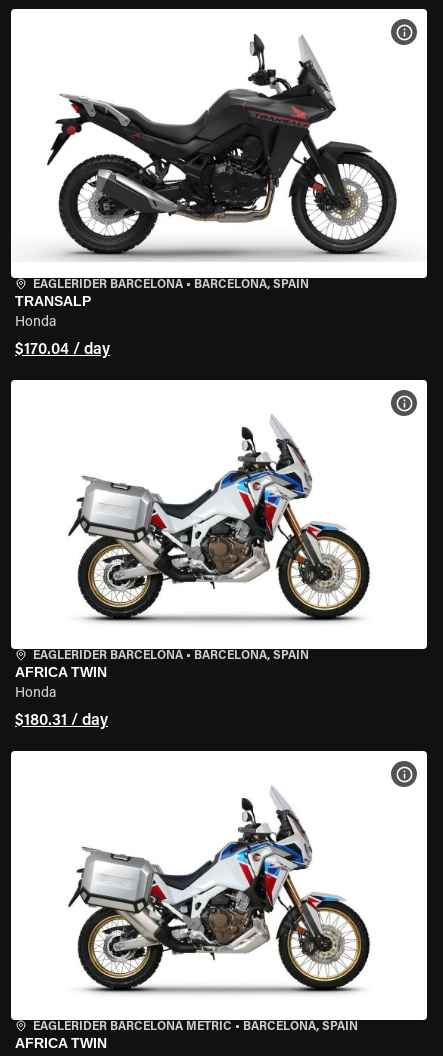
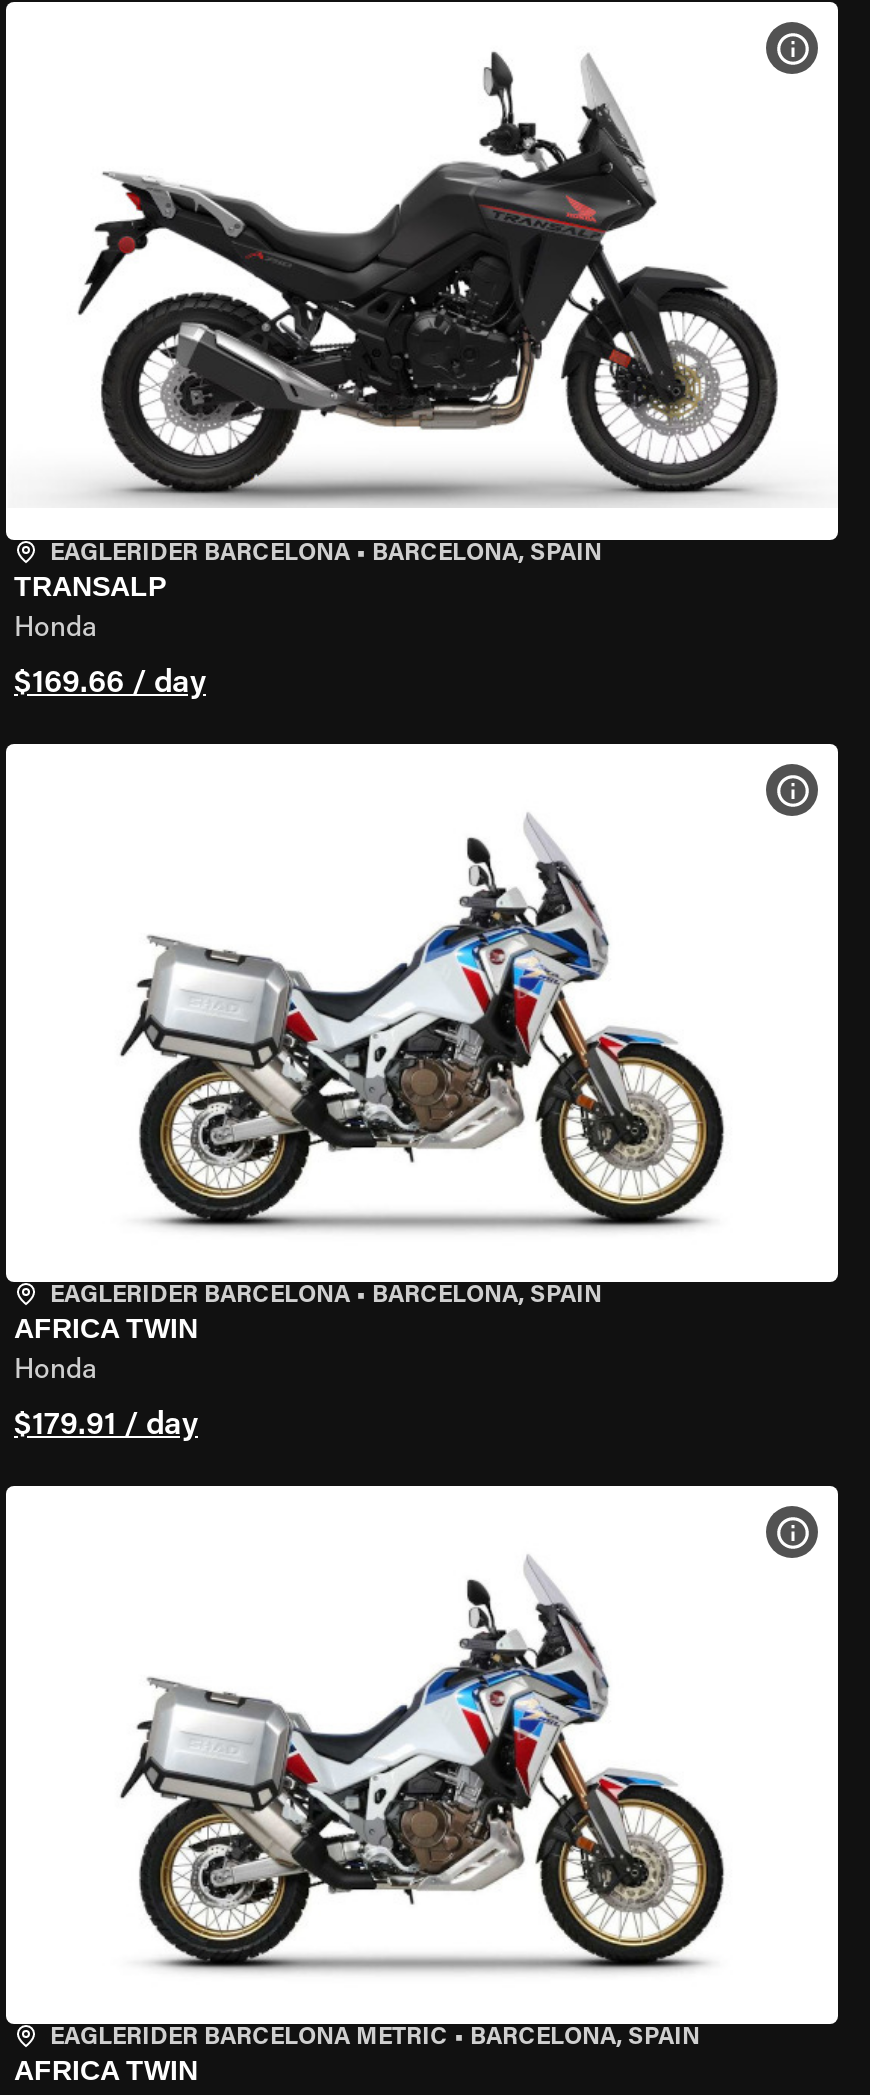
- $170.04 / day
+ $169.66 / day

- $180.31 / day
+ $179.91 / day
